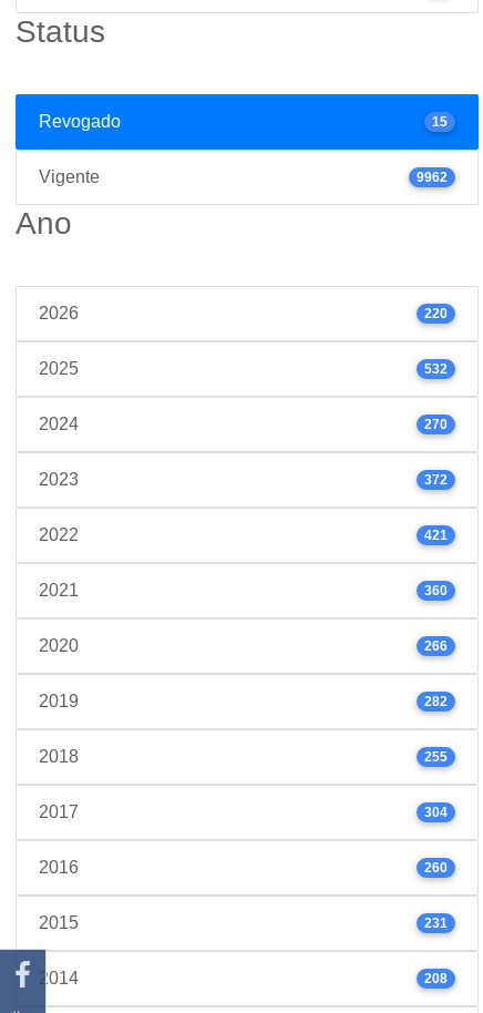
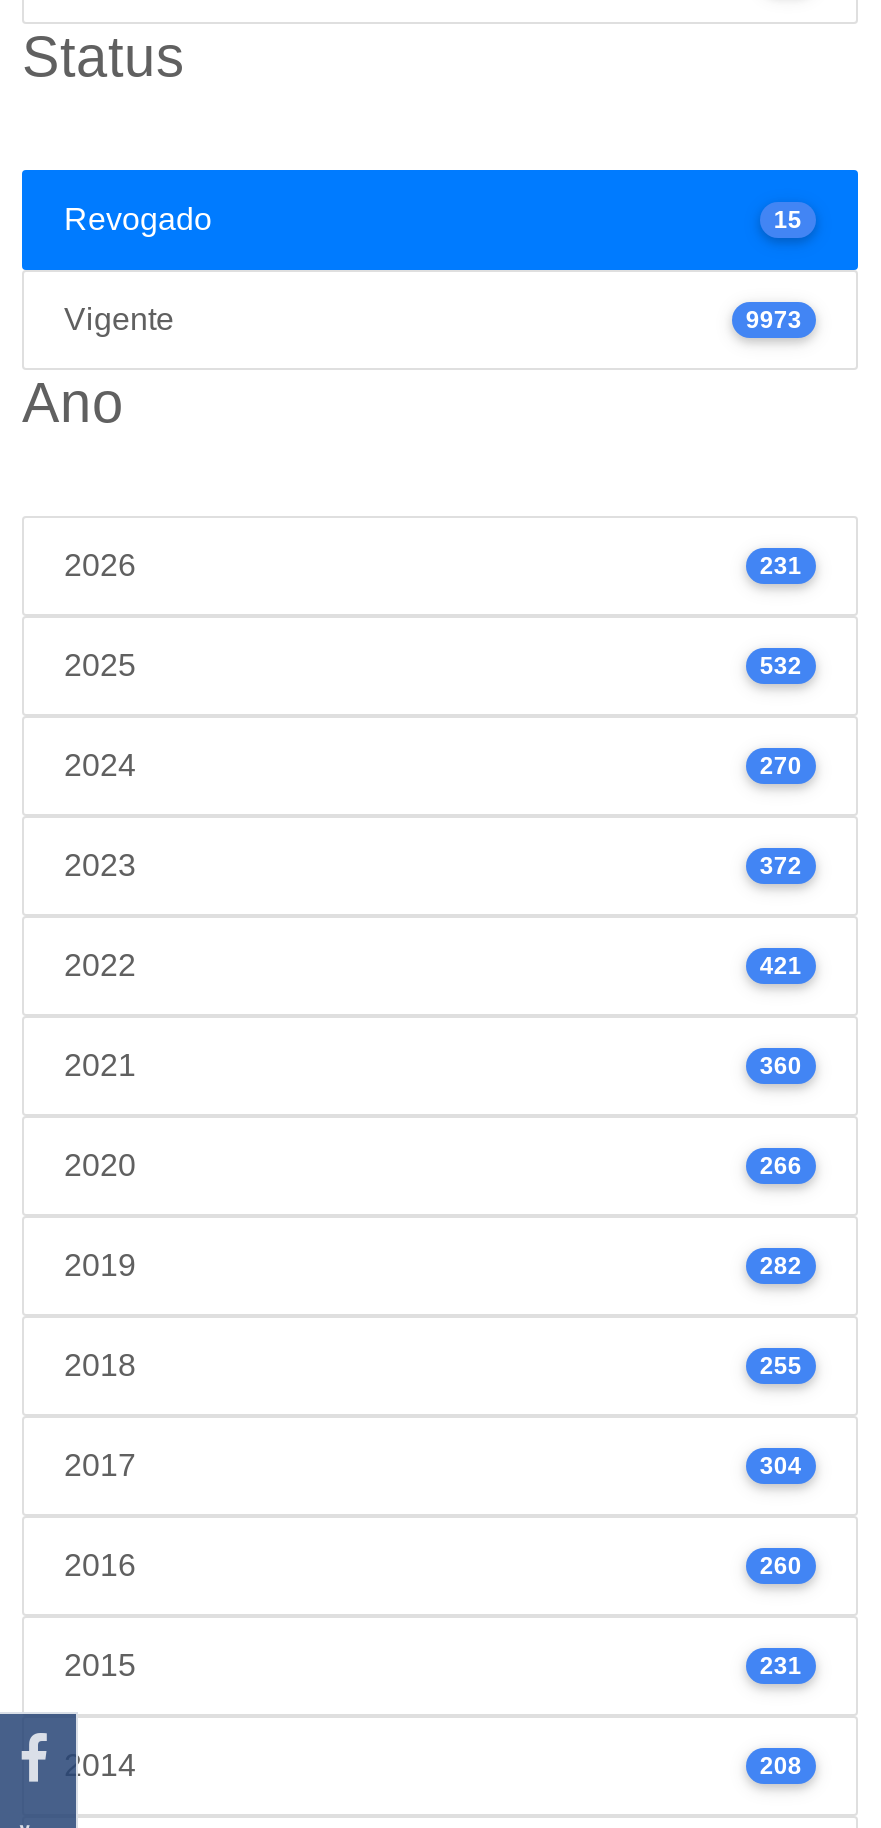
- 9962
+ 9973

- 220
+ 231
